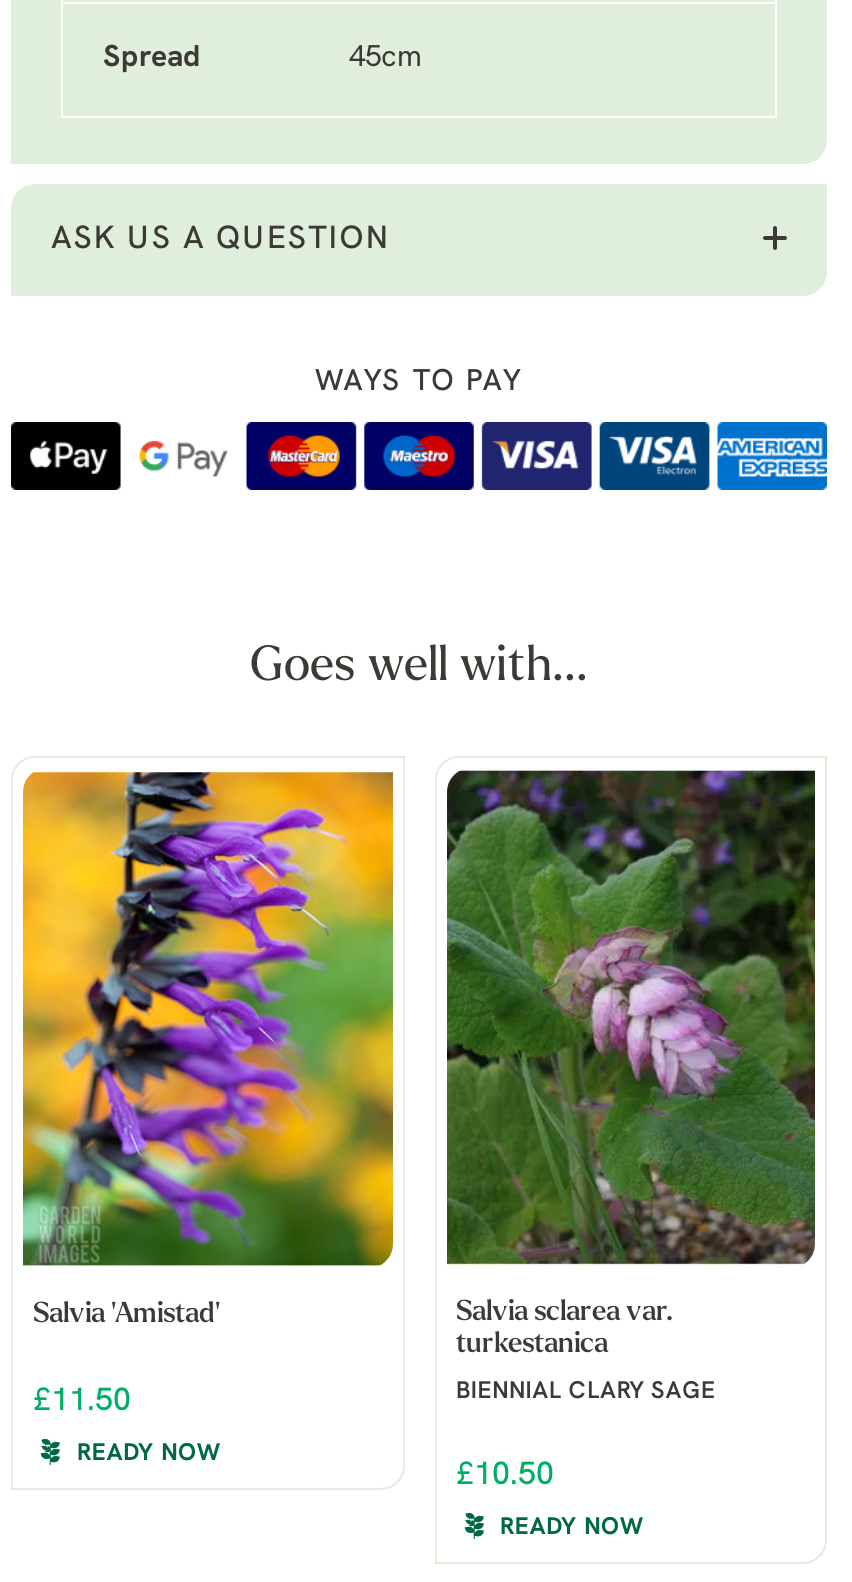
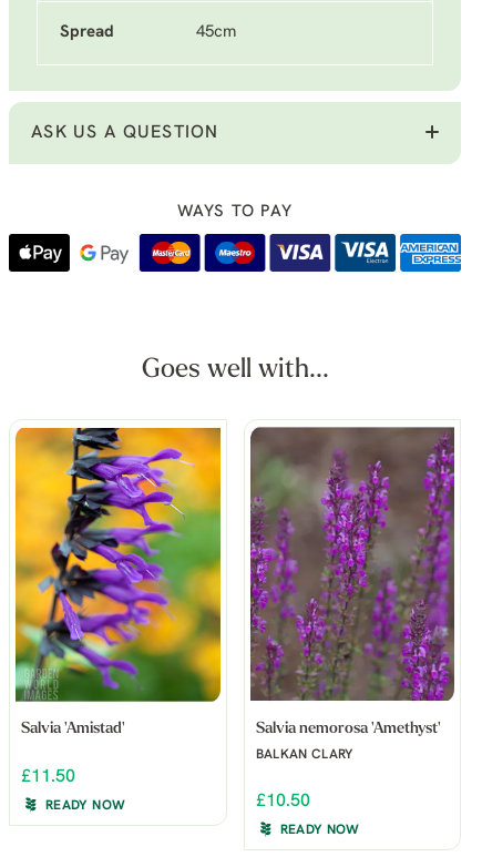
- [image]
- Salvia sclarea var.
- turkestanica
+ [image]
+ Salvia nemorosa 'Amethyst'

- BIENNIAL CLARY SAGE
+ BALKAN CLARY
